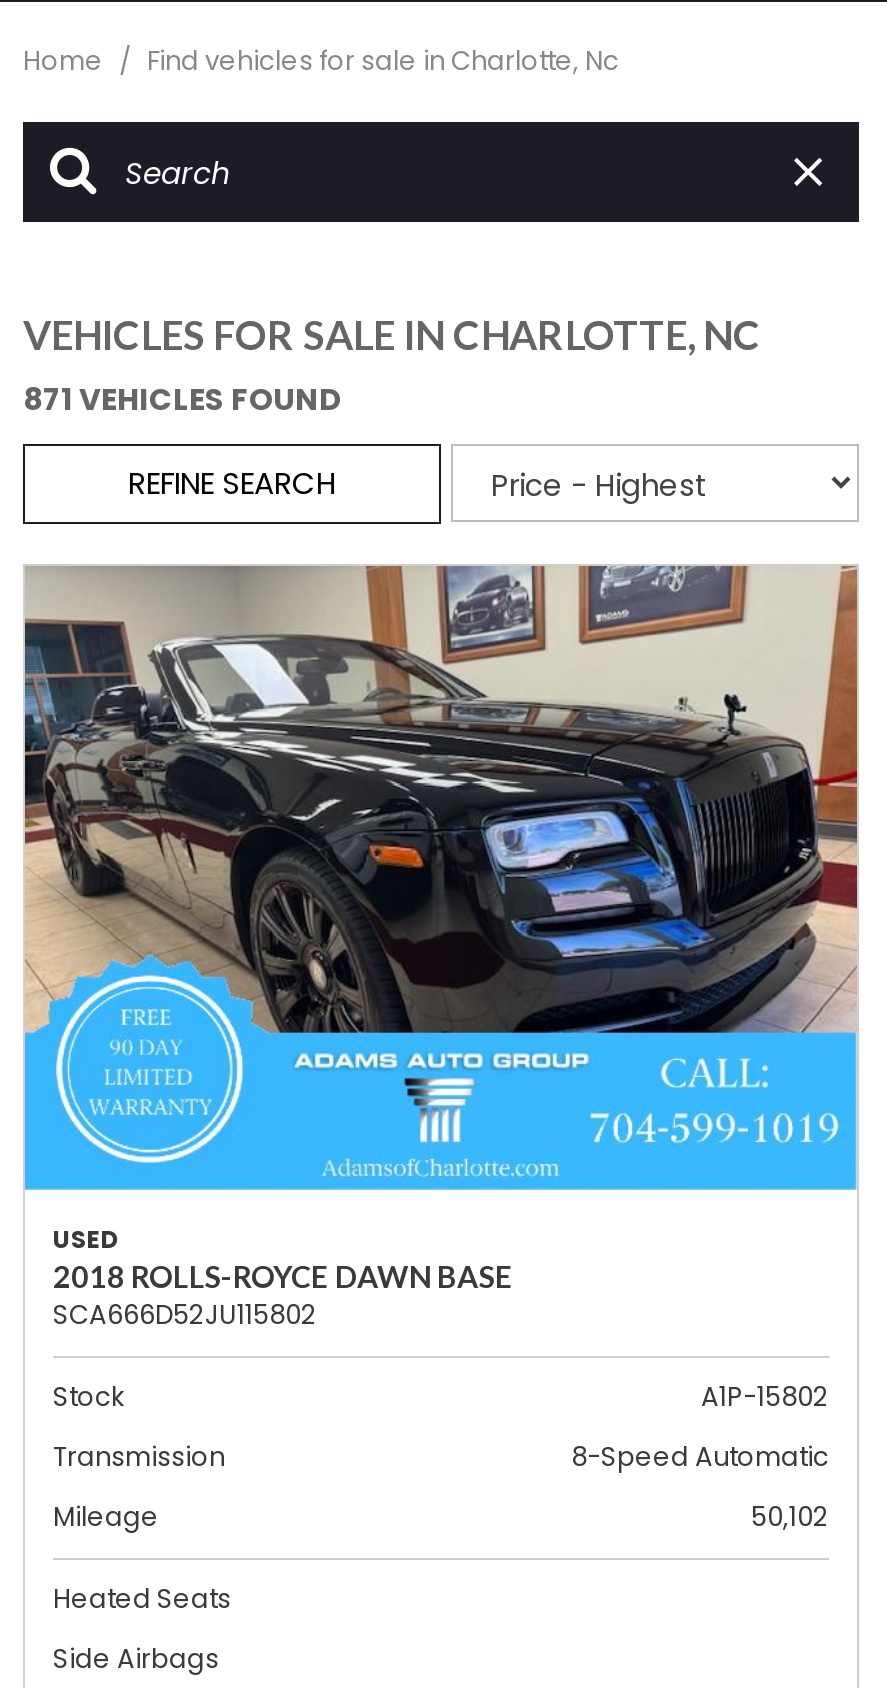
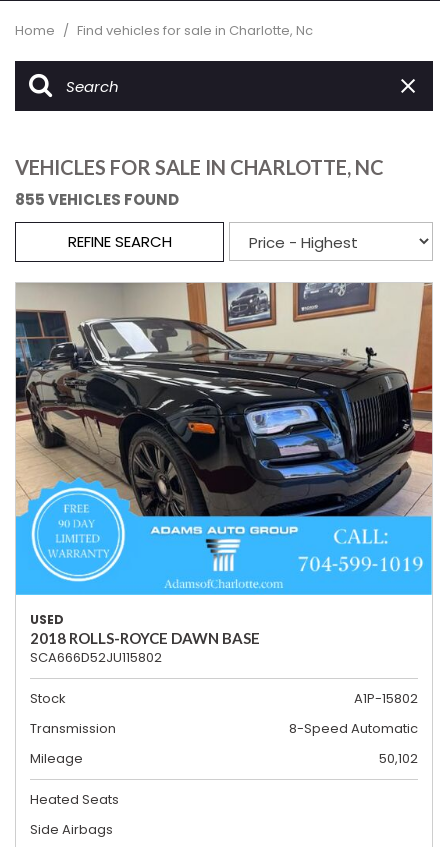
- 871 VEHICLES FOUND
+ 855 VEHICLES FOUND
